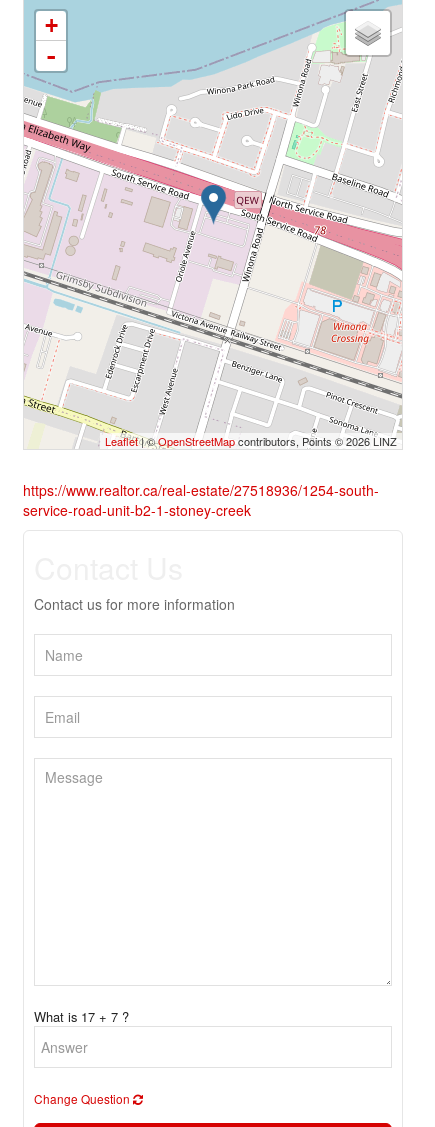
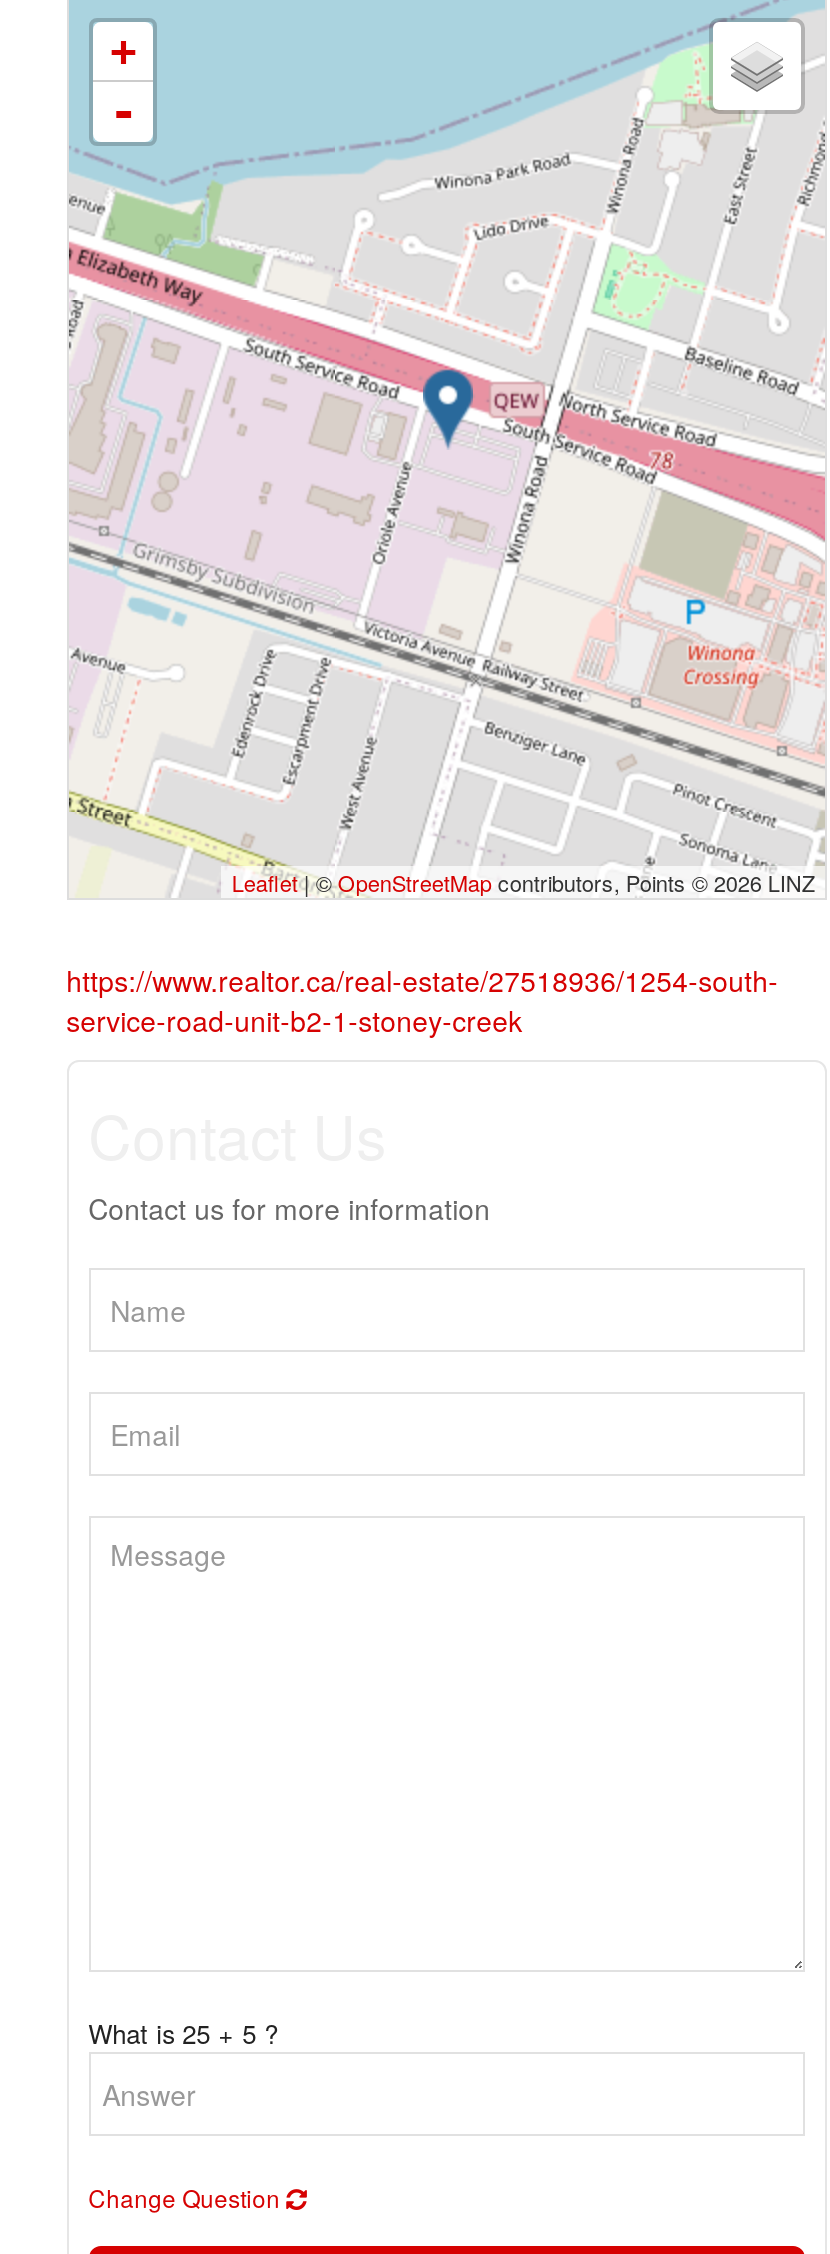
- What is 17 + 7 ?
+ What is 25 + 5 ?
